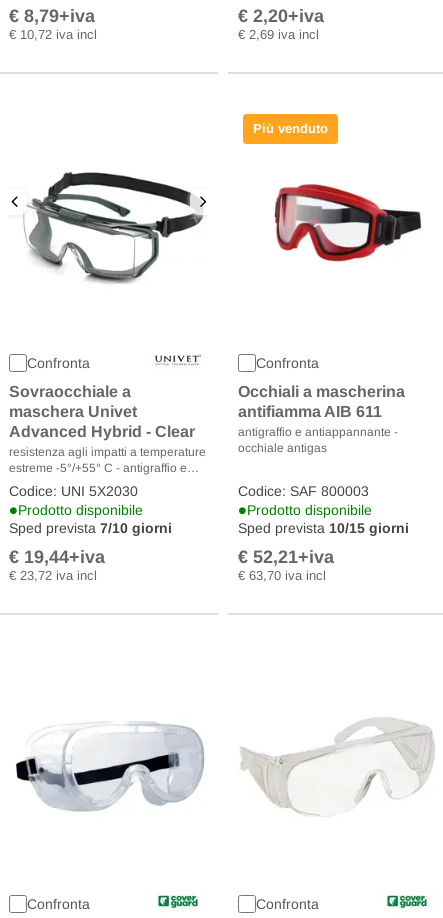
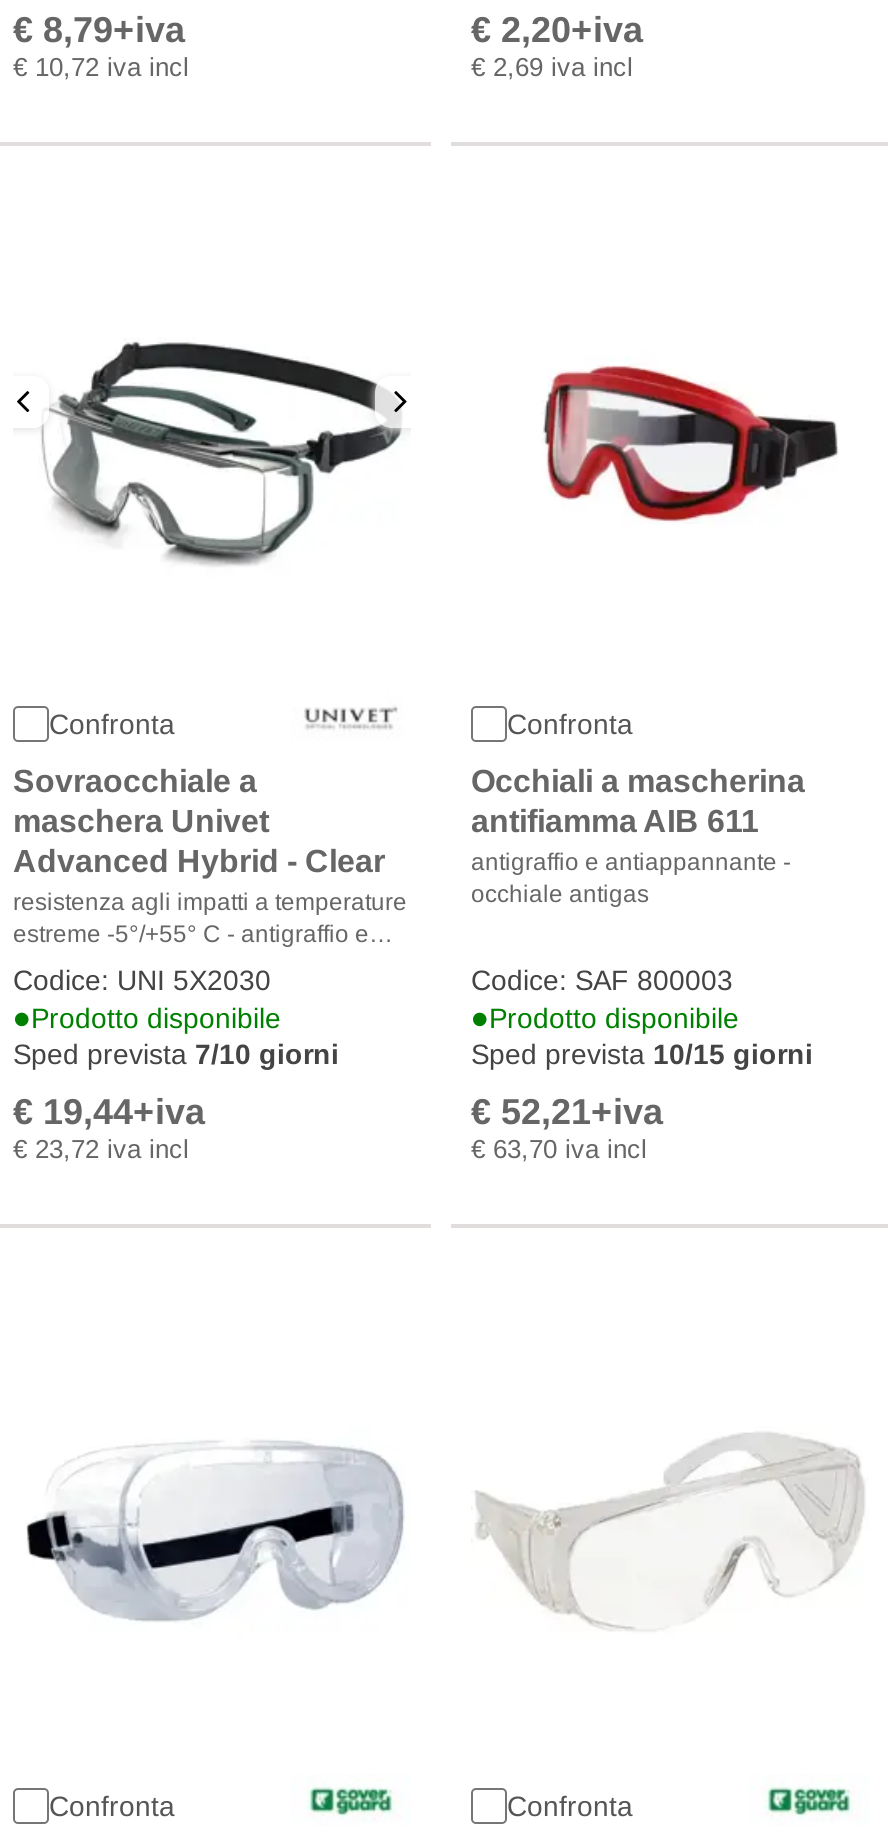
- Più venduto
